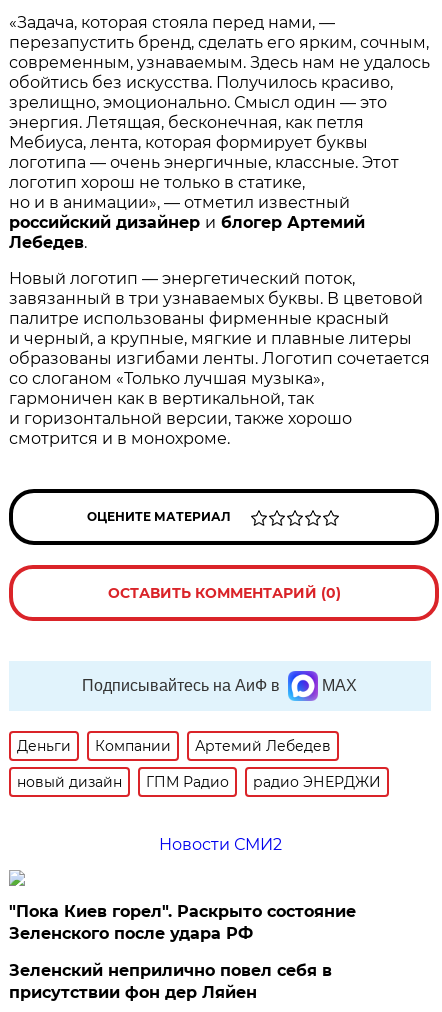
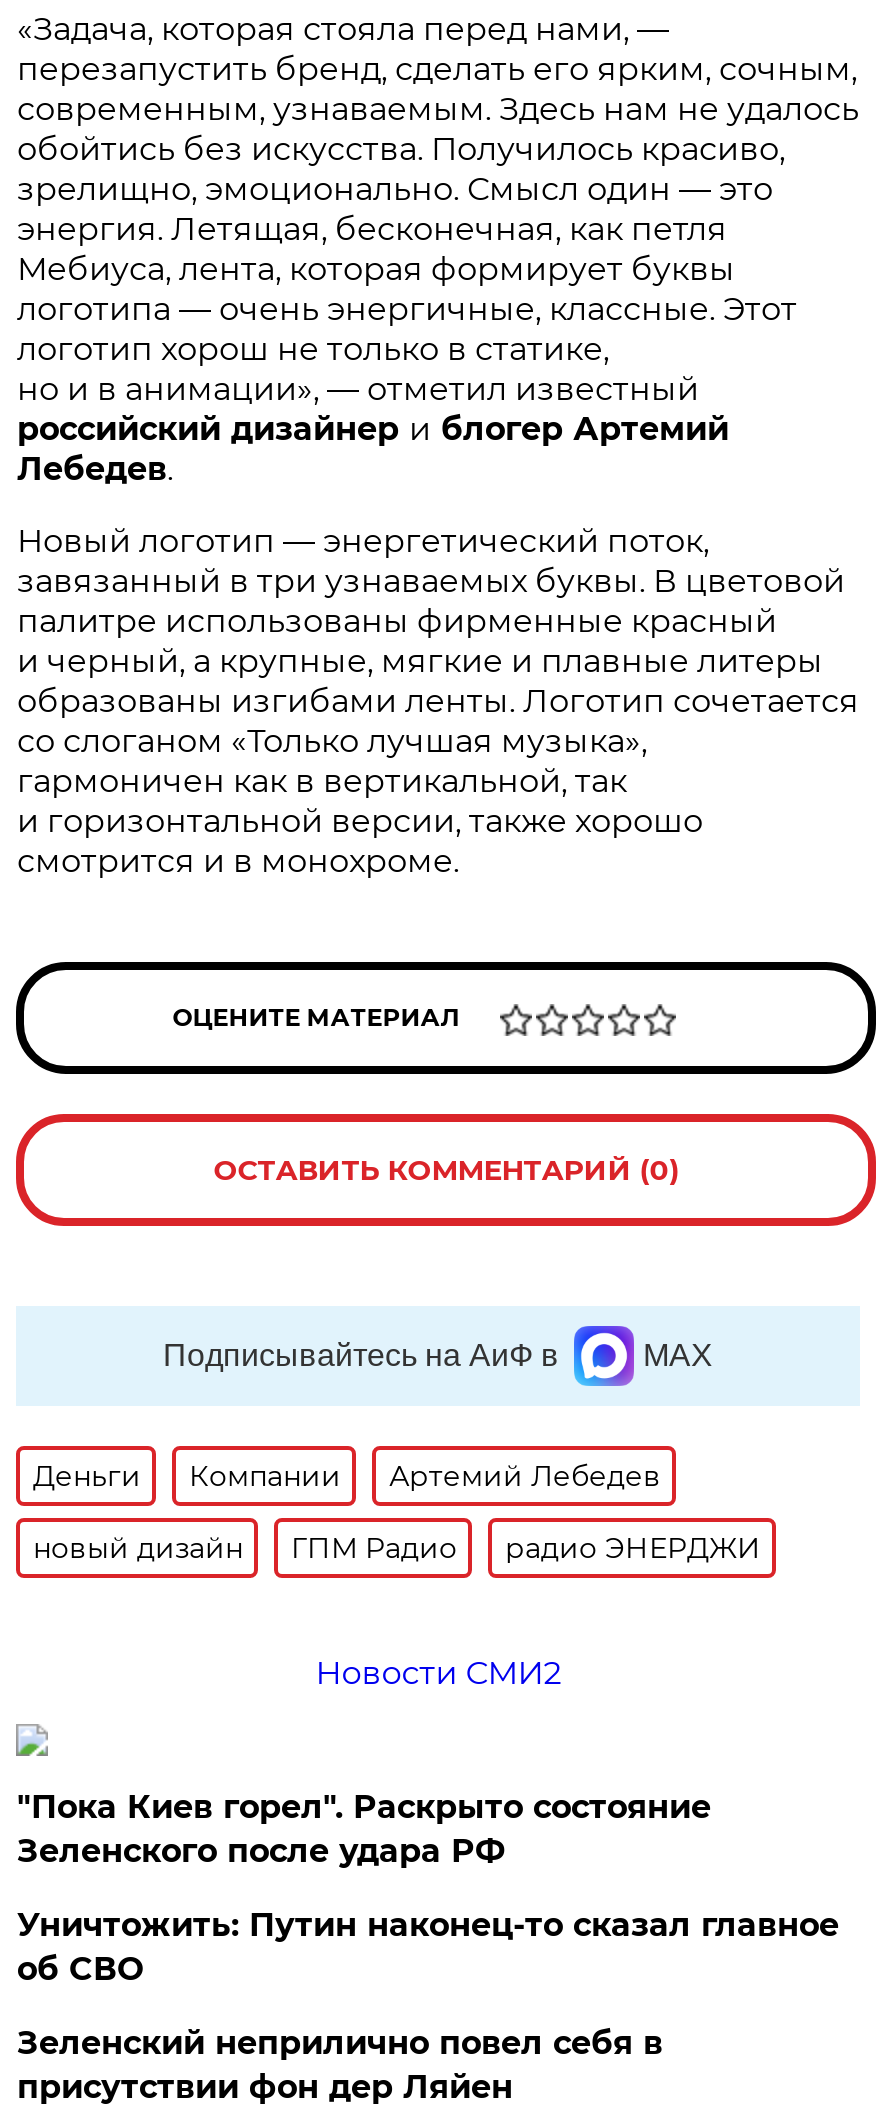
+ Уничтожить: Путин наконец-то сказал главное
+ об СВО
